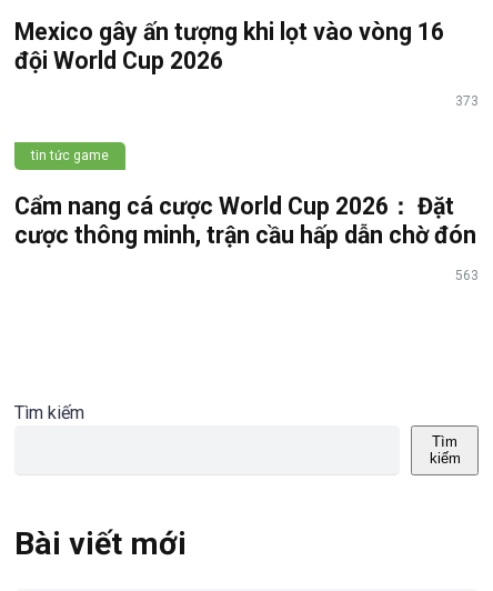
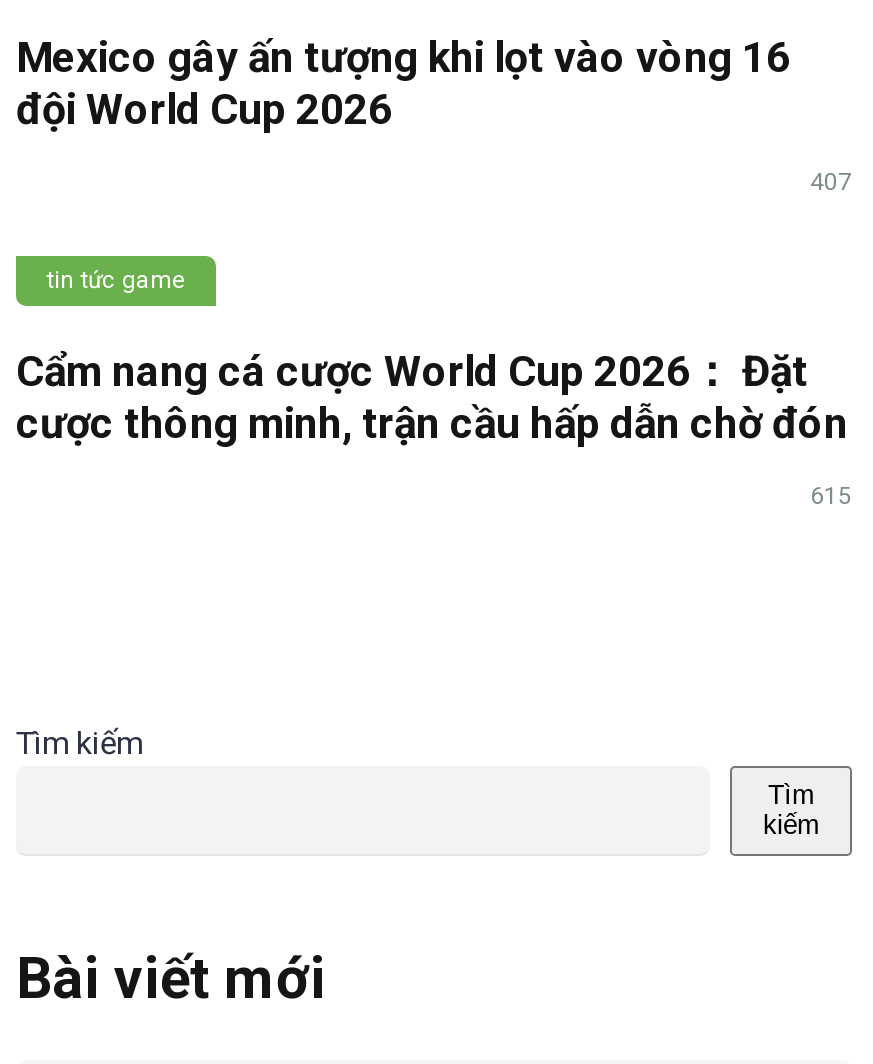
- 373
+ 407

- 563
+ 615
